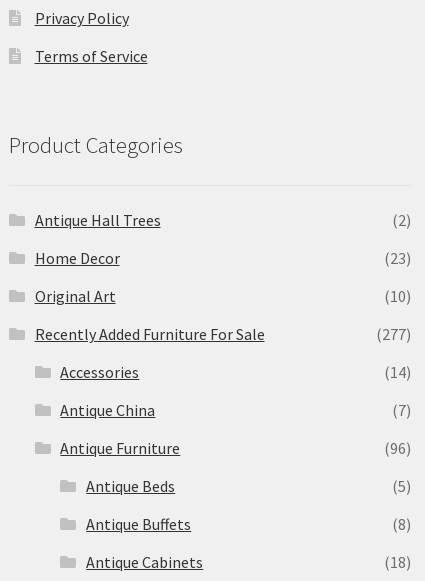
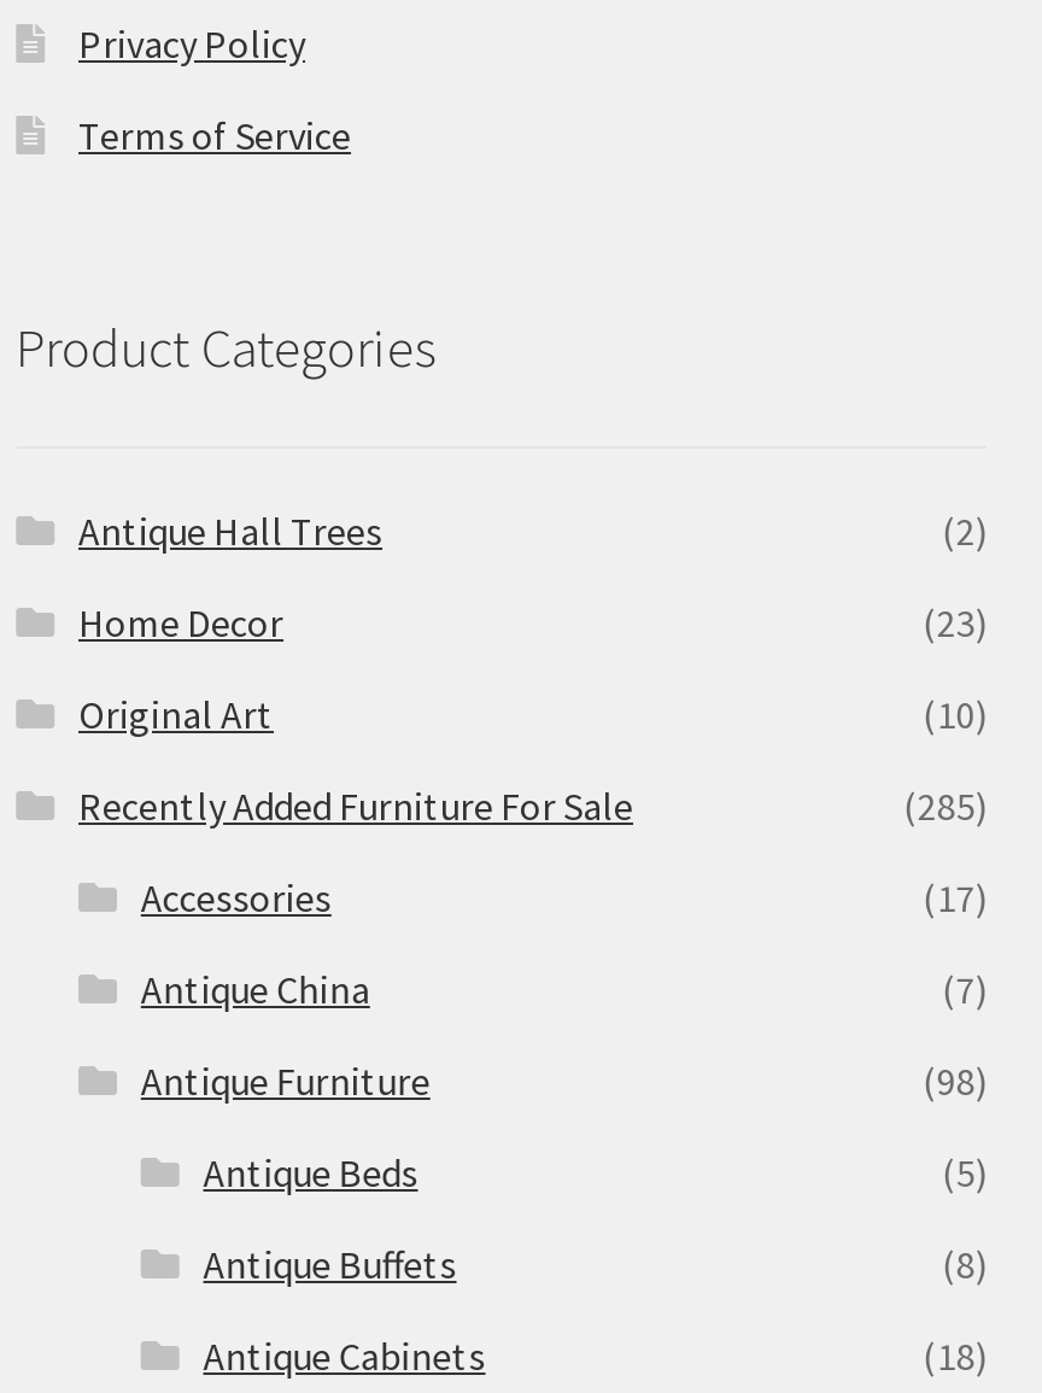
- (277)
+ (285)

- (14)
+ (17)

- (96)
+ (98)
